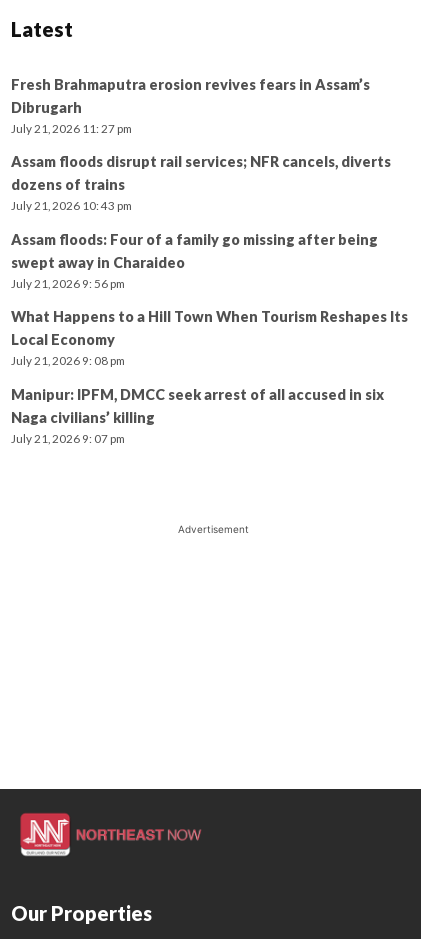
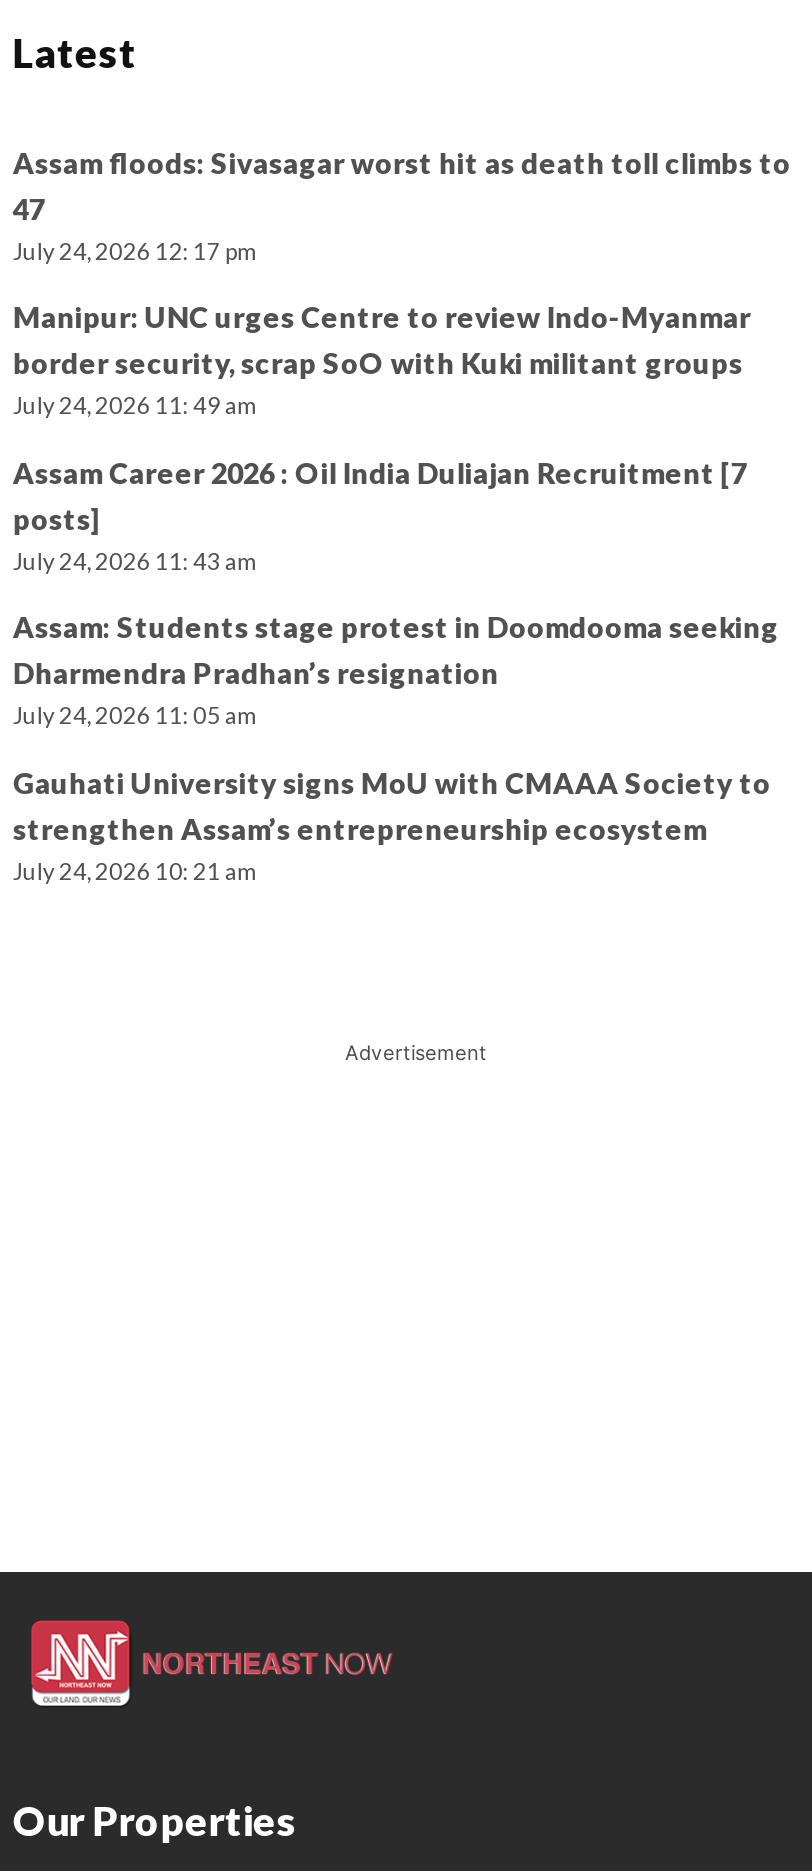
- Fresh Brahmaputra erosion revives fears in Assam’s
- Dibrugarh
- July 21, 2026 11: 27 pm
+ Assam floods: Sivasagar worst hit as death toll climbs to
+ 47
+ July 24, 2026 12: 17 pm

- Assam floods disrupt rail services; NFR cancels, diverts
- dozens of trains
- July 21, 2026 10: 43 pm
+ Manipur: UNC urges Centre to review Indo-Myanmar
+ border security, scrap SoO with Kuki militant groups
+ July 24, 2026 11: 49 am

- Assam floods: Four of a family go missing after being
- swept away in Charaideo
- July 21, 2026 9: 56 pm
+ Assam Career 2026 : Oil India Duliajan Recruitment [7
+ posts]
+ July 24, 2026 11: 43 am

- What Happens to a Hill Town When Tourism Reshapes Its
- Local Economy
- July 21, 2026 9: 08 pm
+ Assam: Students stage protest in Doomdooma seeking
+ Dharmendra Pradhan’s resignation
+ July 24, 2026 11: 05 am

- Manipur: IPFM, DMCC seek arrest of all accused in six
- Naga civilians’ killing
- July 21, 2026 9: 07 pm
+ Gauhati University signs MoU with CMAAA Society to
+ strengthen Assam’s entrepreneurship ecosystem
+ July 24, 2026 10: 21 am
